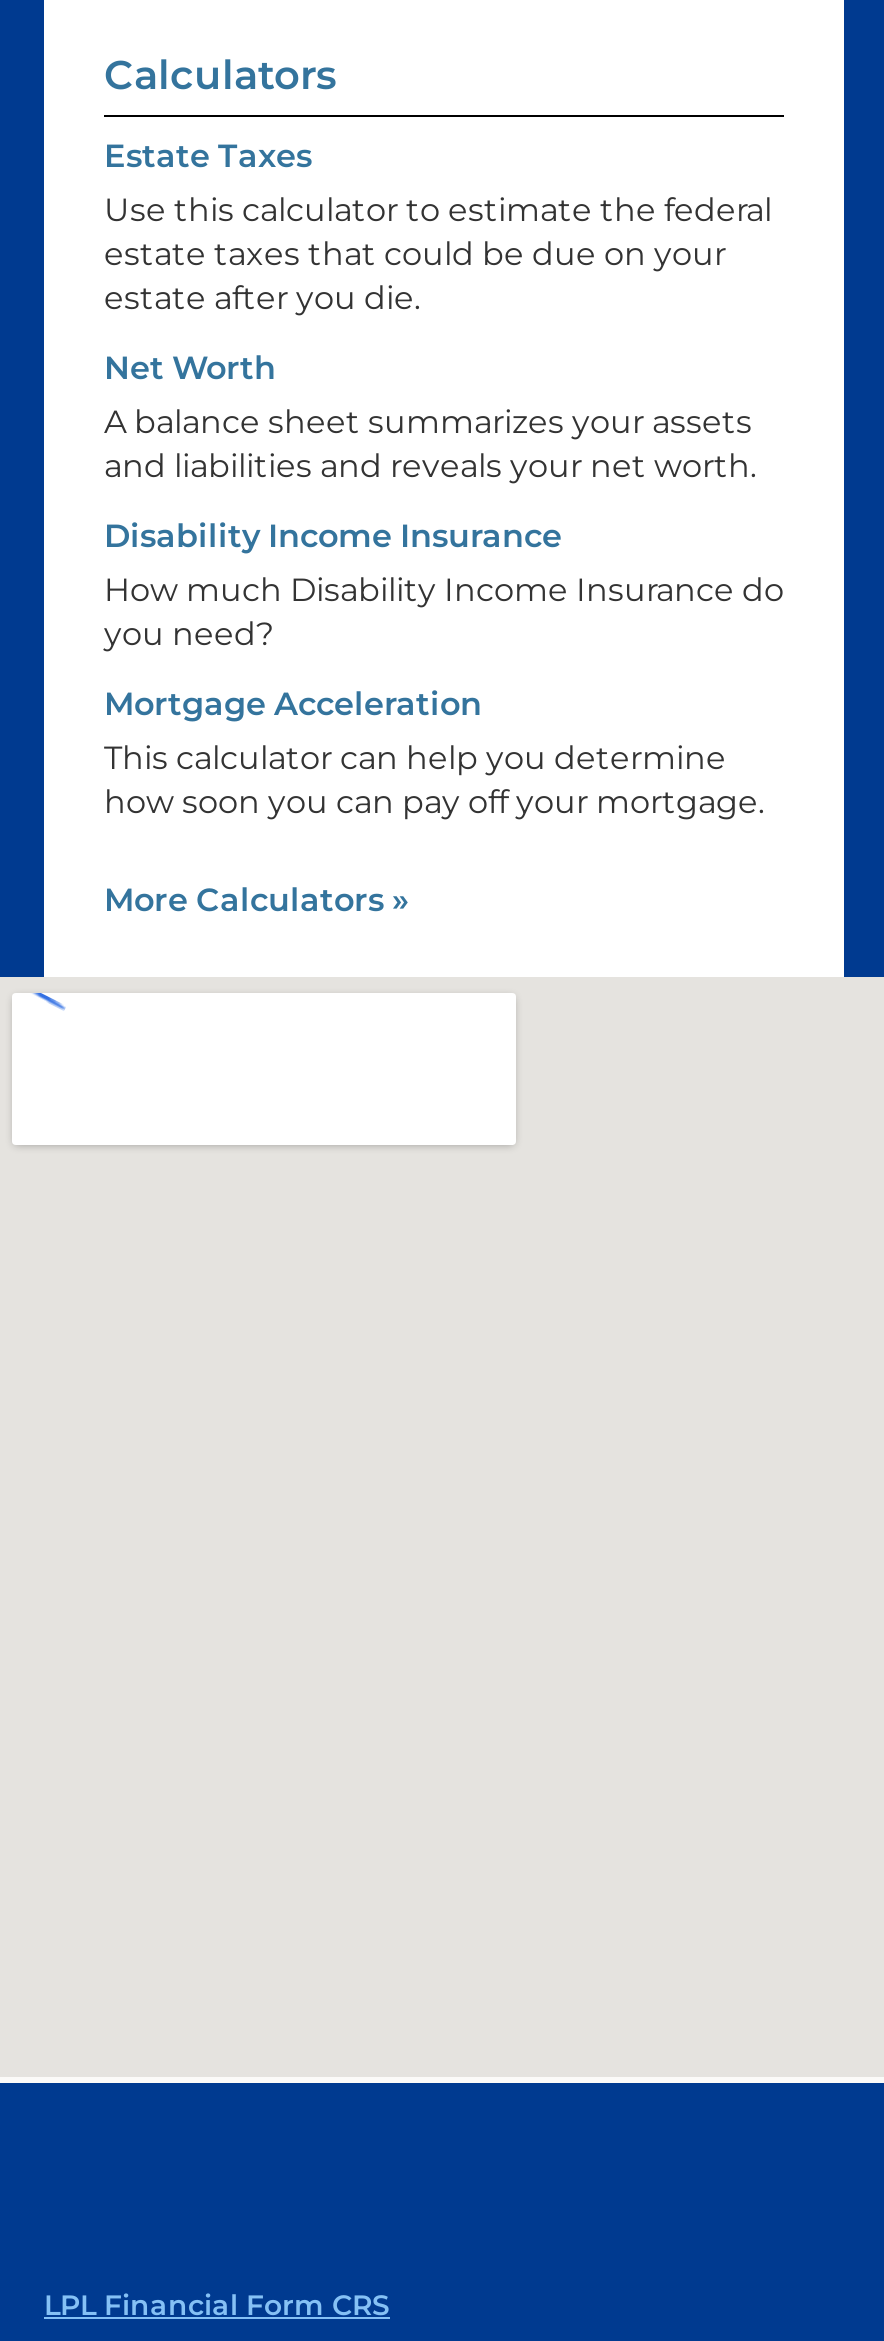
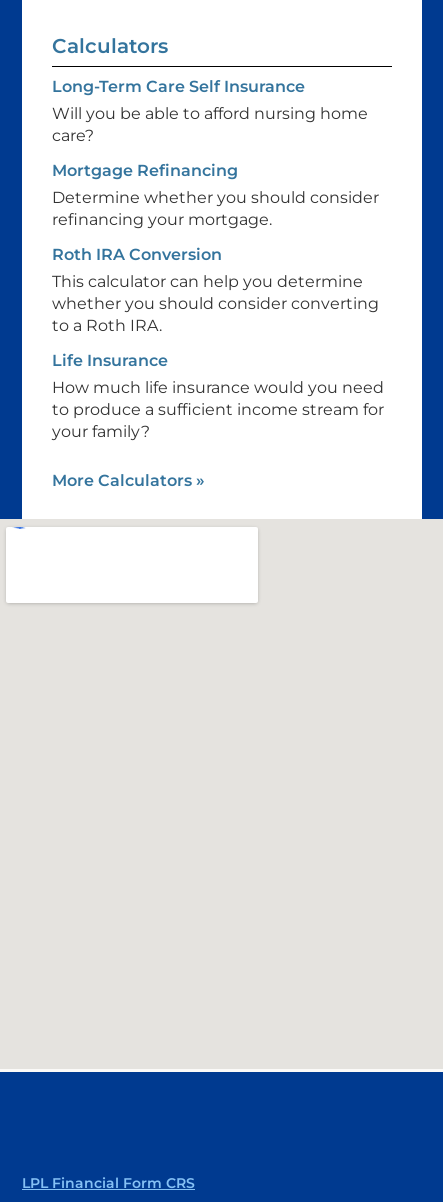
- Estate Taxes
- Use this calculator to estimate the federal
- estate taxes that could be due on your
- estate after you die.
- Net Worth
- A balance sheet summarizes your assets
- and liabilities and reveals your net worth.
- Disability Income Insurance
- How much Disability Income Insurance do
- you need?
- Mortgage Acceleration
+ Long-Term Care Self Insurance
+ Will you be able to afford nursing home
+ care?
+ Mortgage Refinancing
+ Determine whether you should consider
+ refinancing your mortgage.
+ Roth IRA Conversion

moved up: This calculator can help you determine

- how soon you can pay off your mortgage.
+ whether you should consider converting
+ to a Roth IRA.
+ Life Insurance
+ How much life insurance would you need
+ to produce a sufficient income stream for
+ your family?
